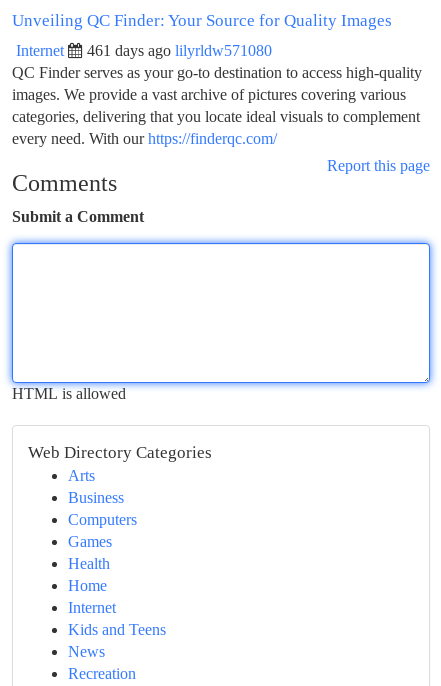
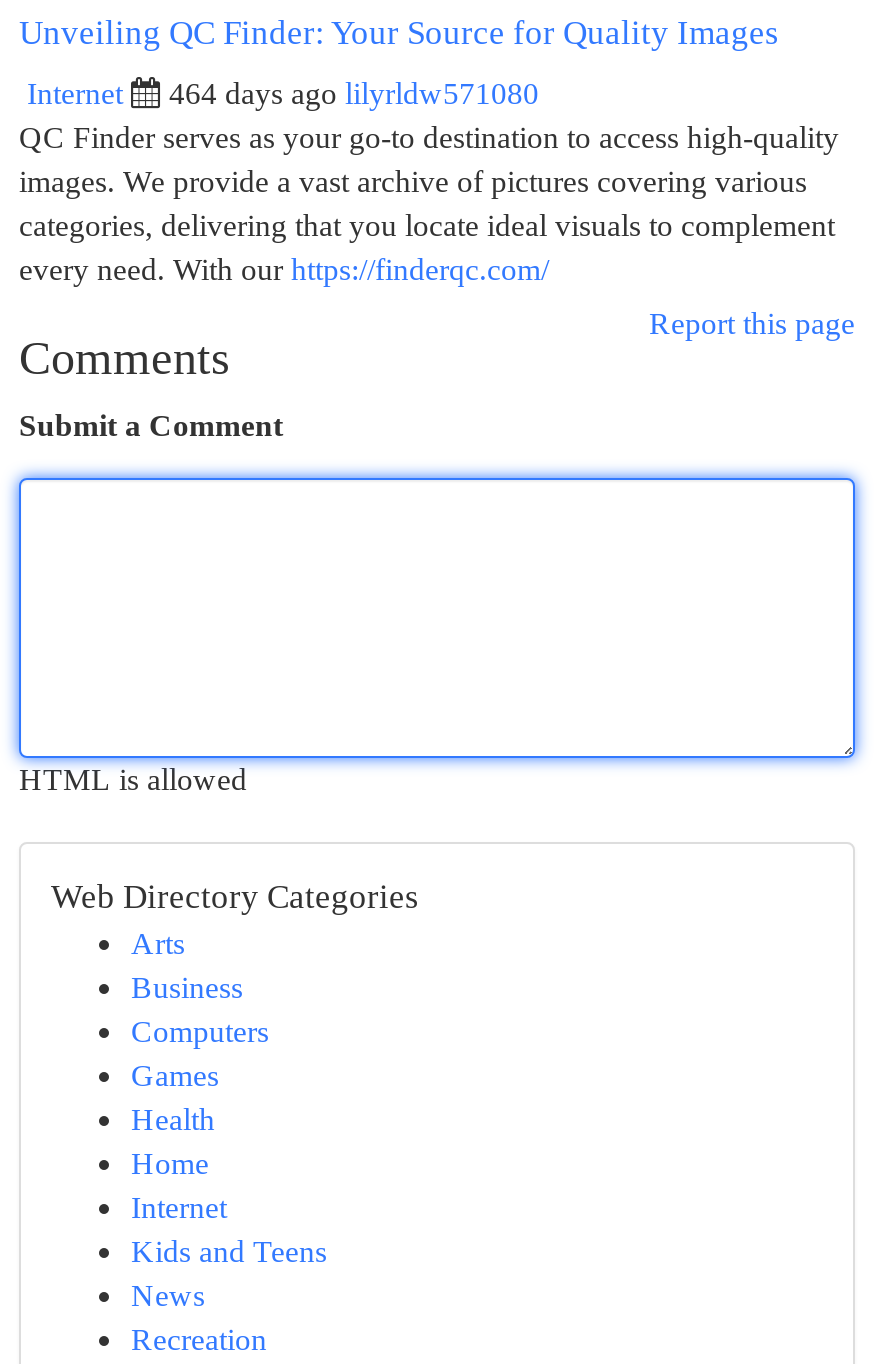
- 461 days ago lilyrldw571080
+ 464 days ago lilyrldw571080
